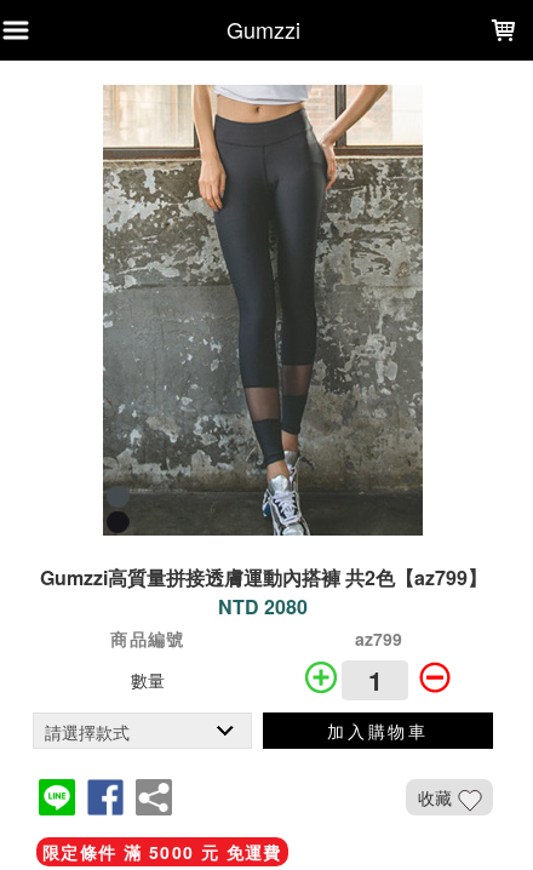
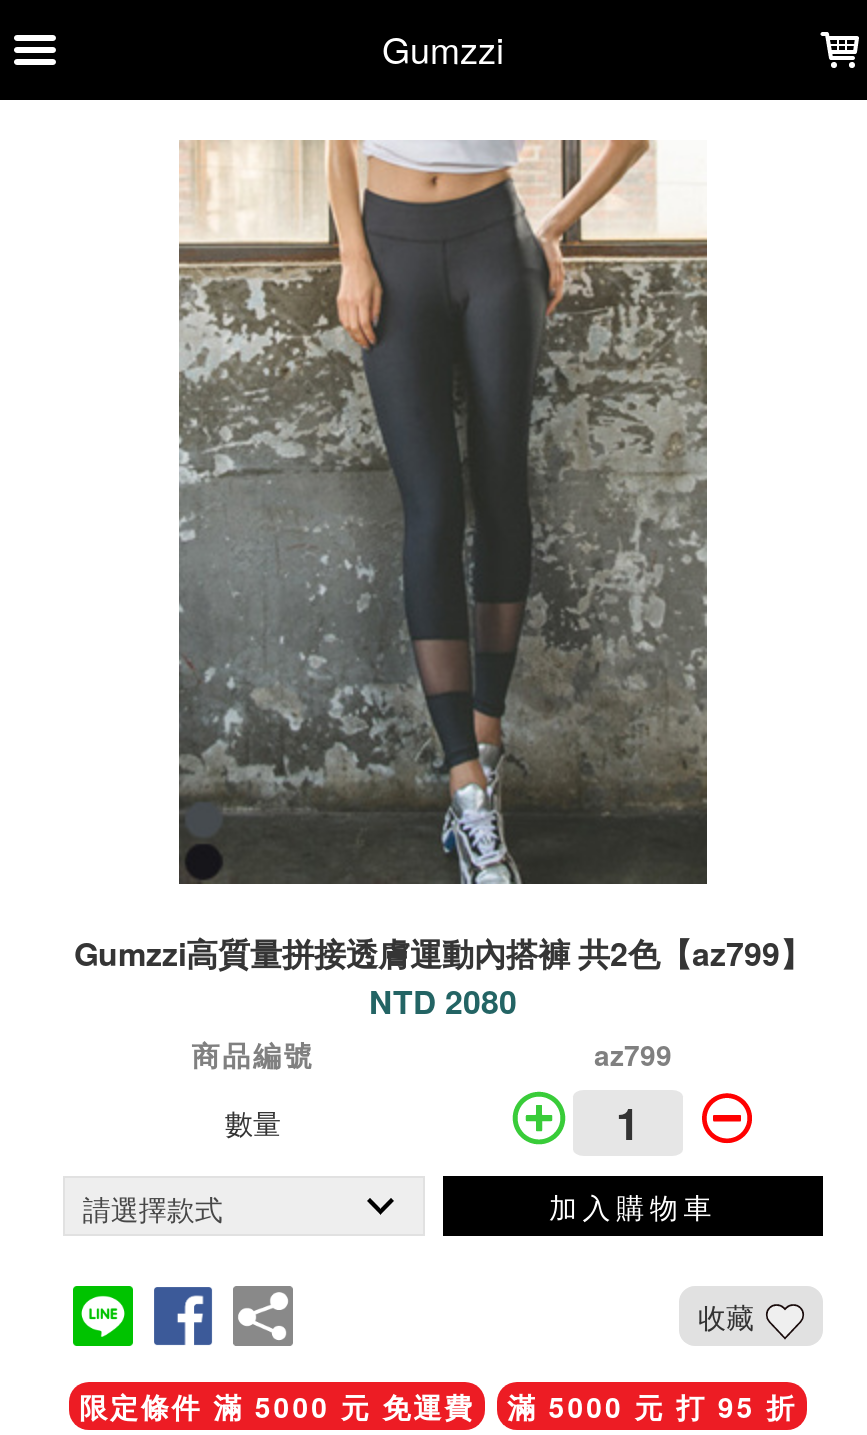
+ 滿 5000 元 打 95 折
